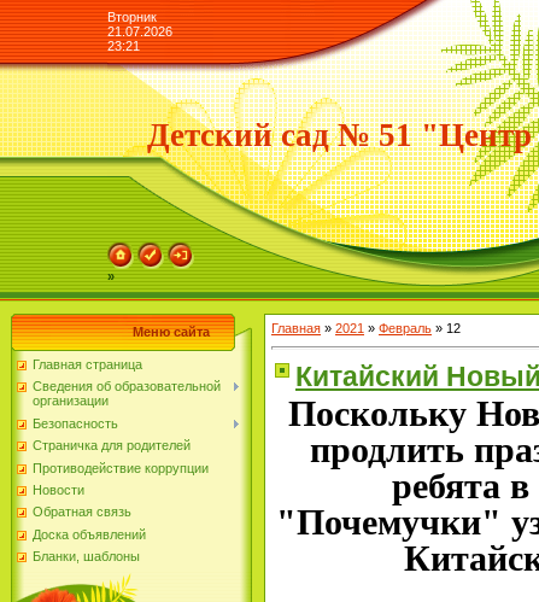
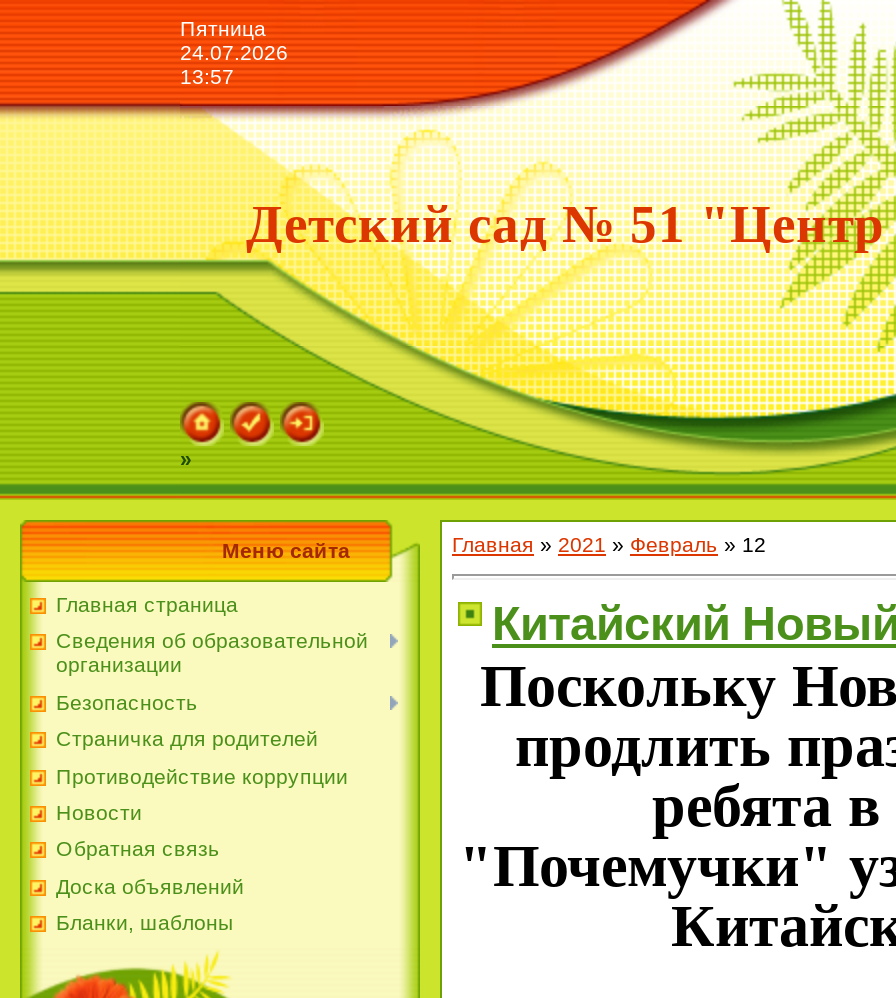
- Вторник
- 21.07.2026
- 23:21
+ Пятница
+ 24.07.2026
+ 13:57
